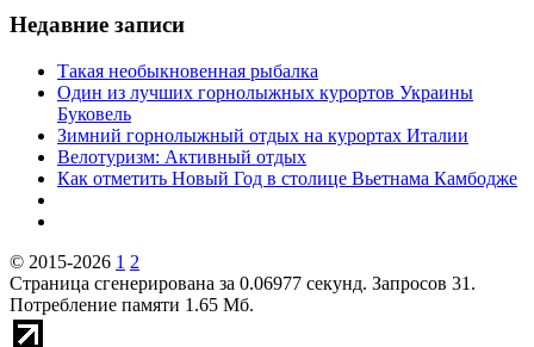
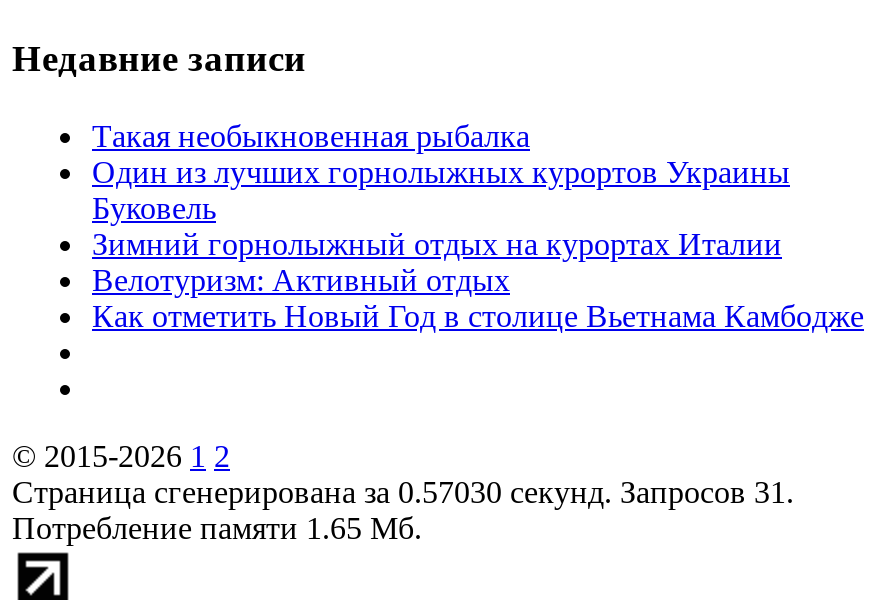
- Страница сгенерирована за 0.06977 секунд. Запросов 31.
+ Страница сгенерирована за 0.57030 секунд. Запросов 31.
